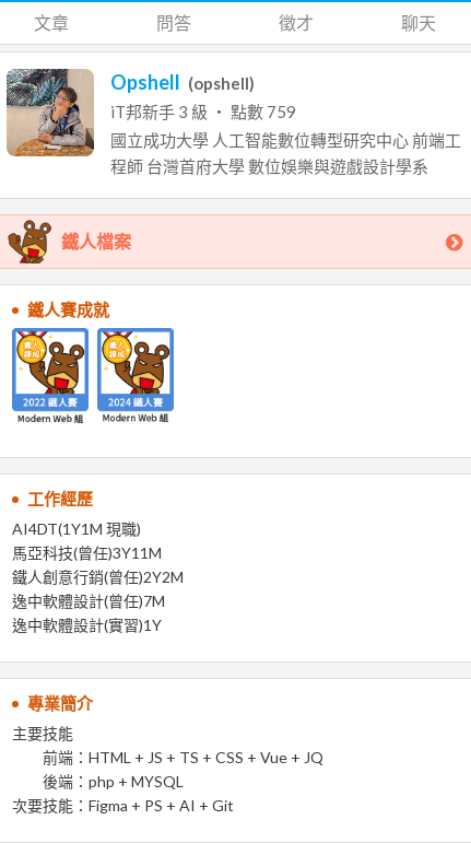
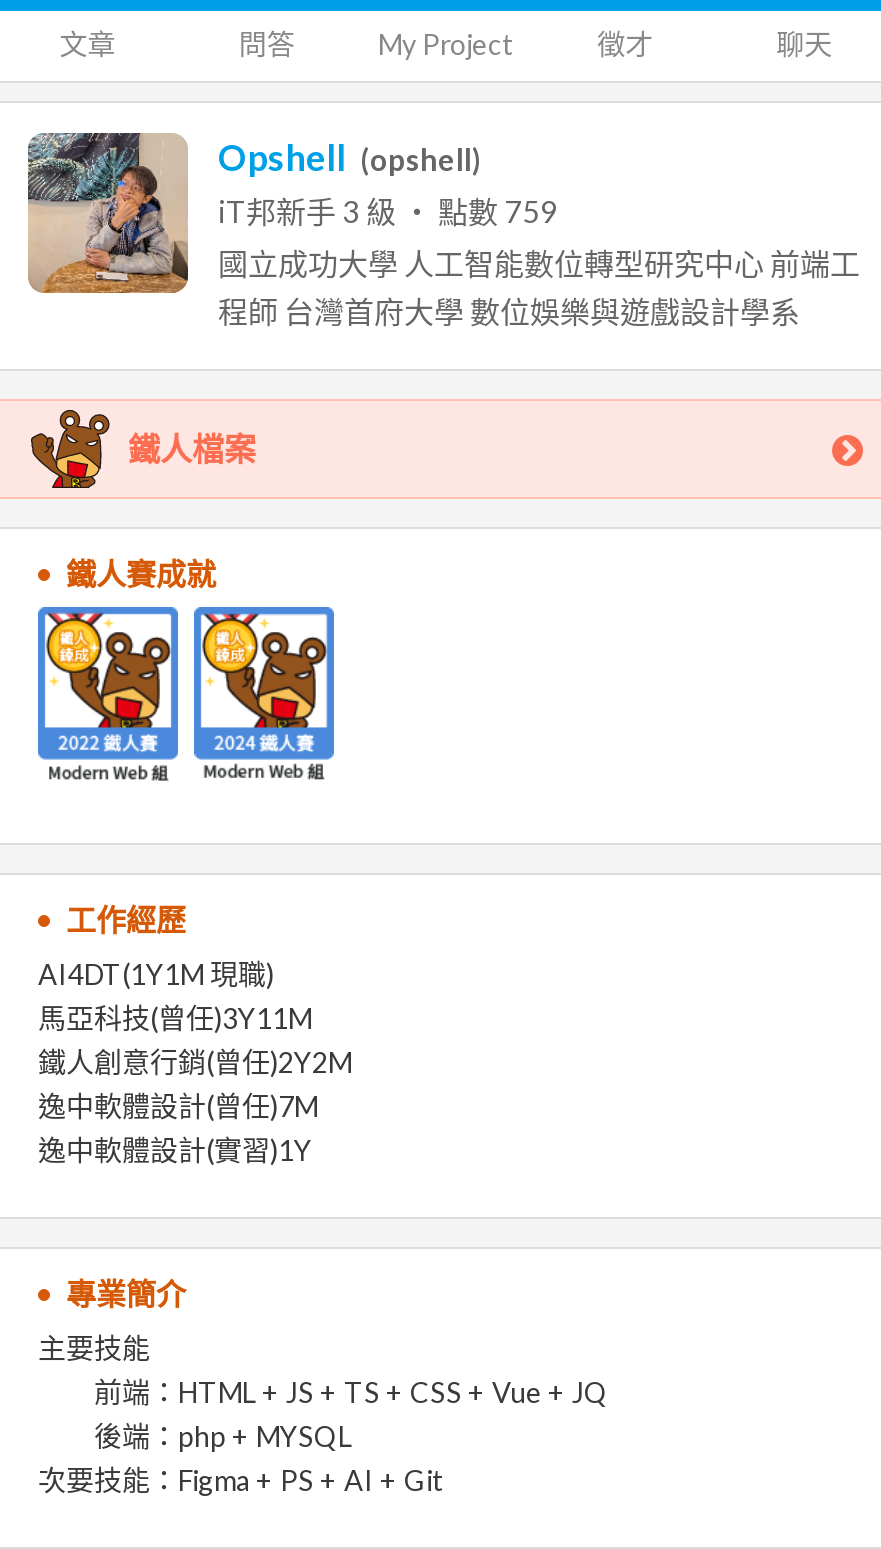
+ My Project
